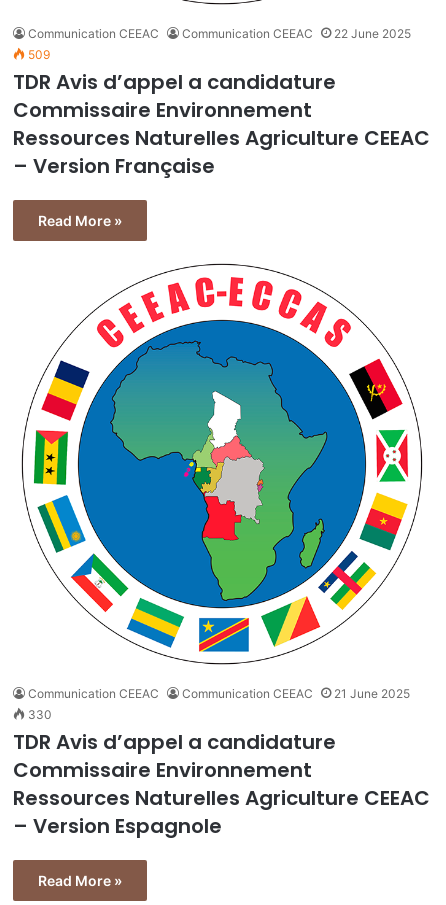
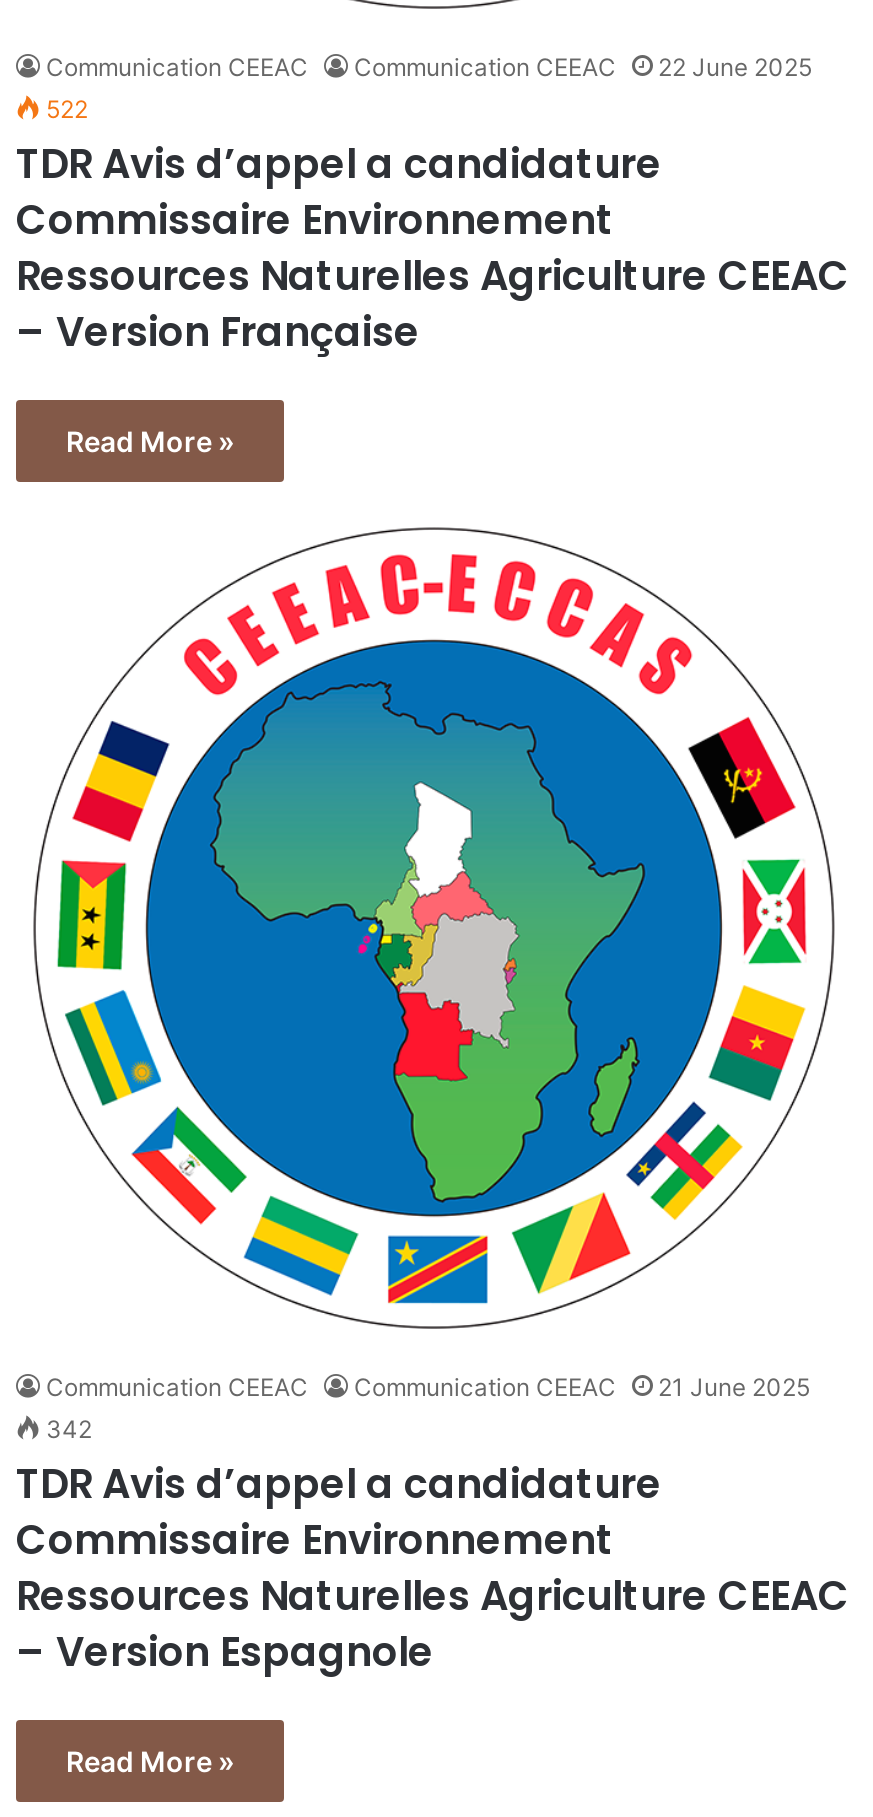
- 509
+ 522

- 330
+ 342
